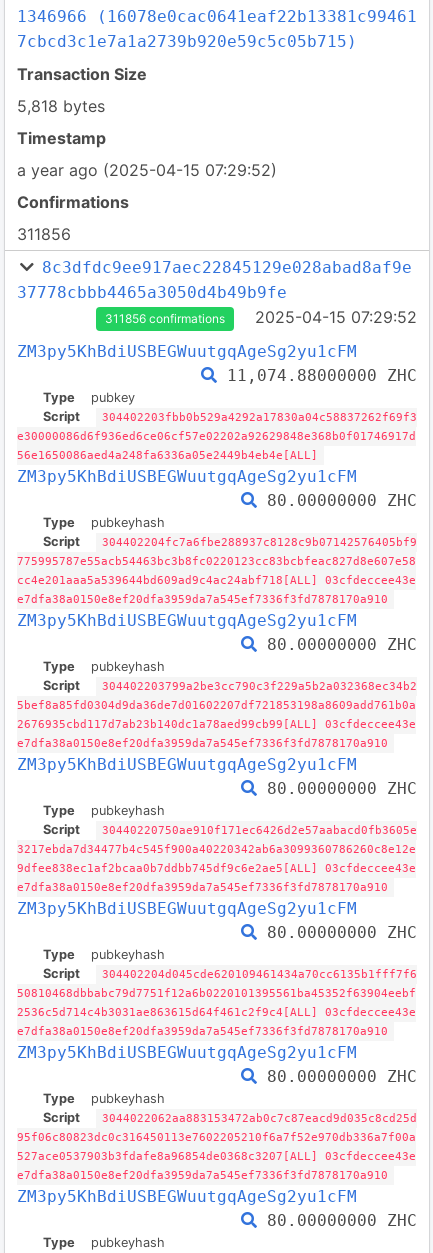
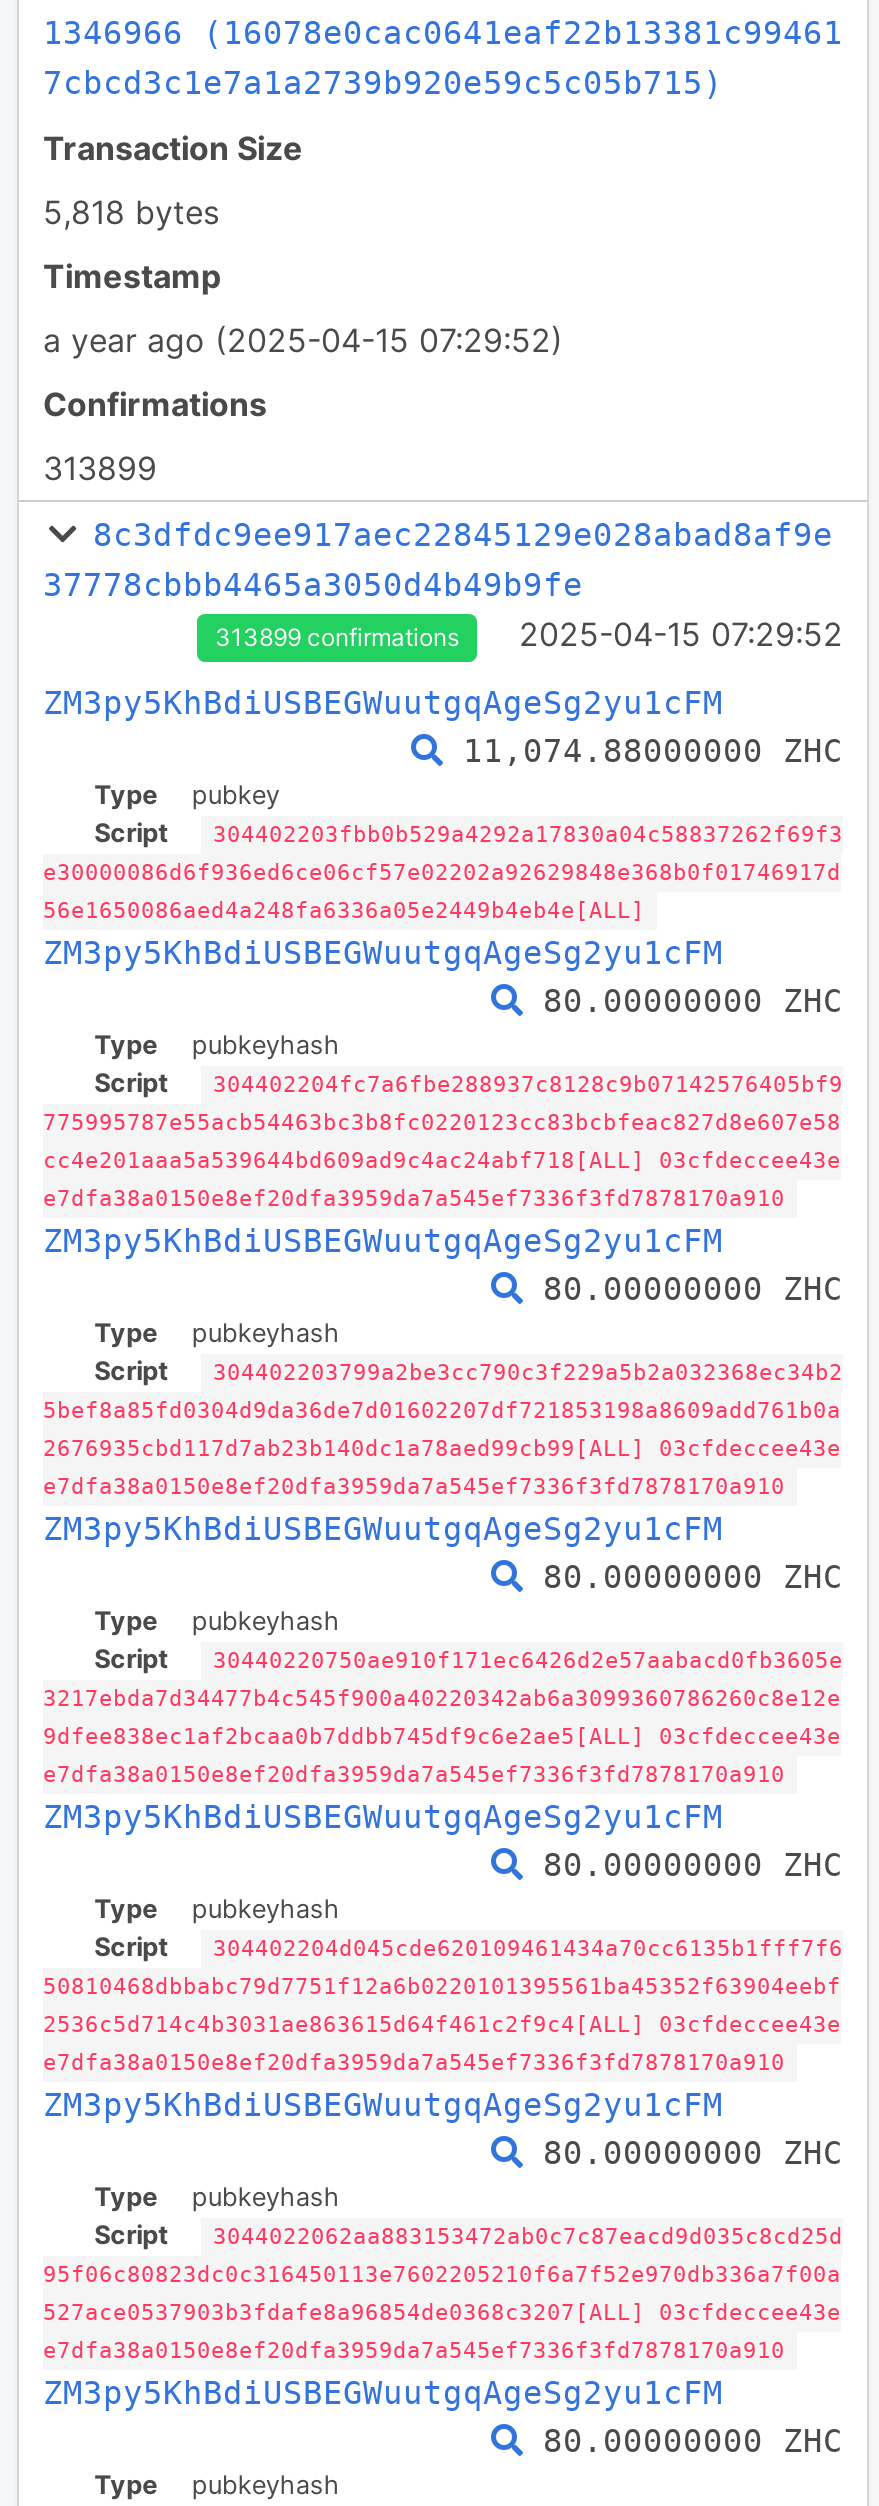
- 311856
+ 313899

- 311856 confirmations
+ 313899 confirmations
